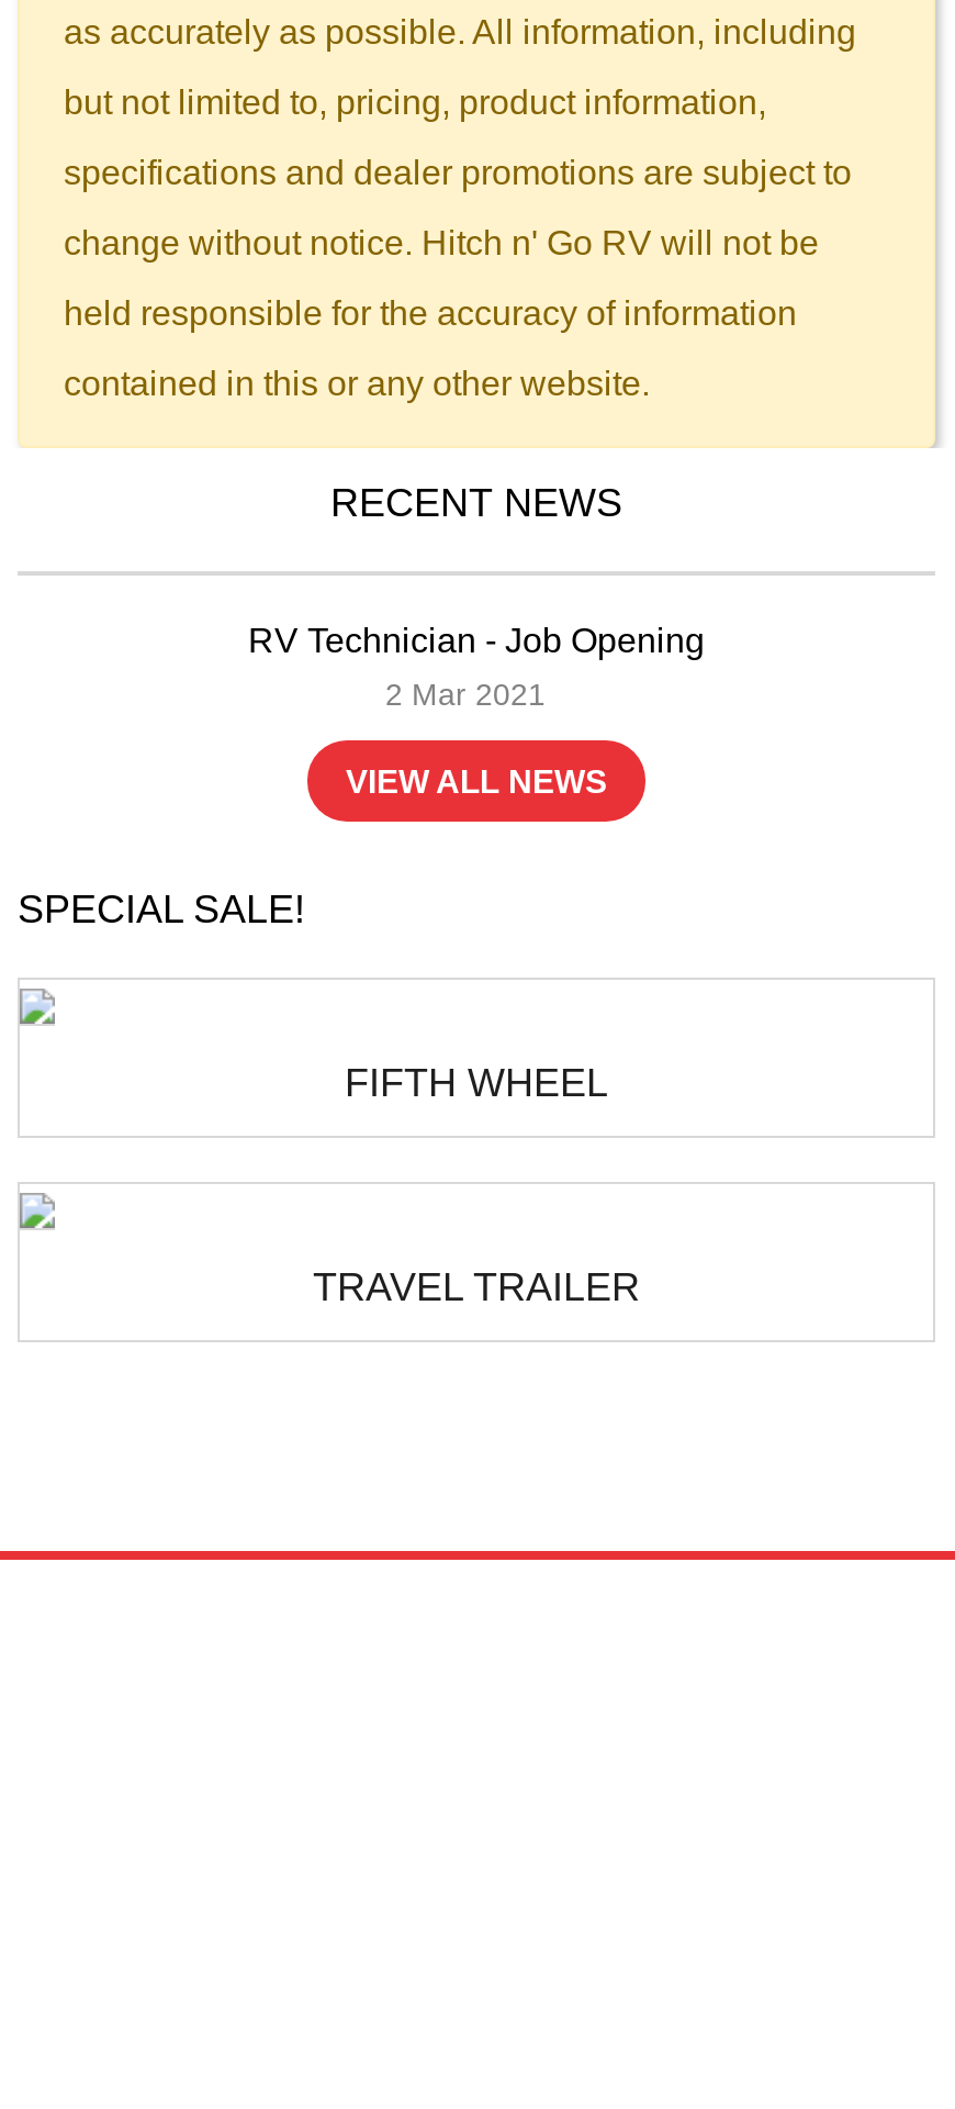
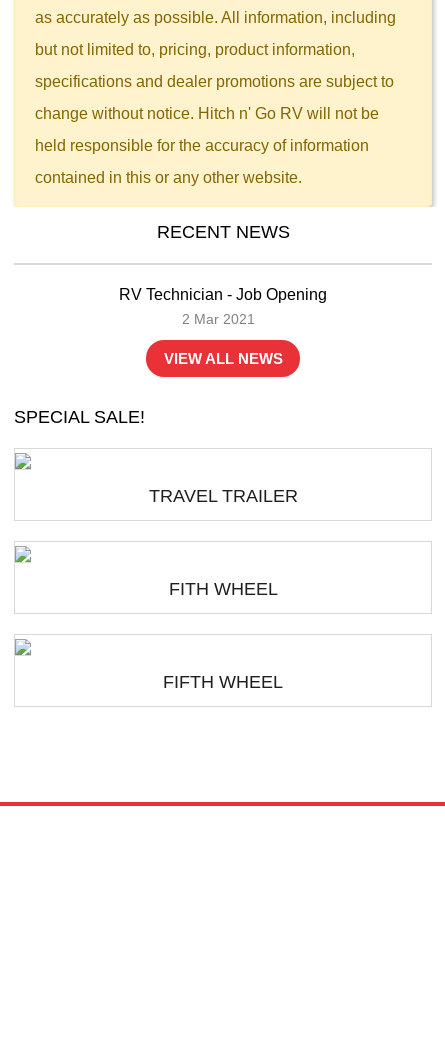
moved down: FIFTH WHEEL

moved up: TRAVEL TRAILER

+ FITH WHEEL
